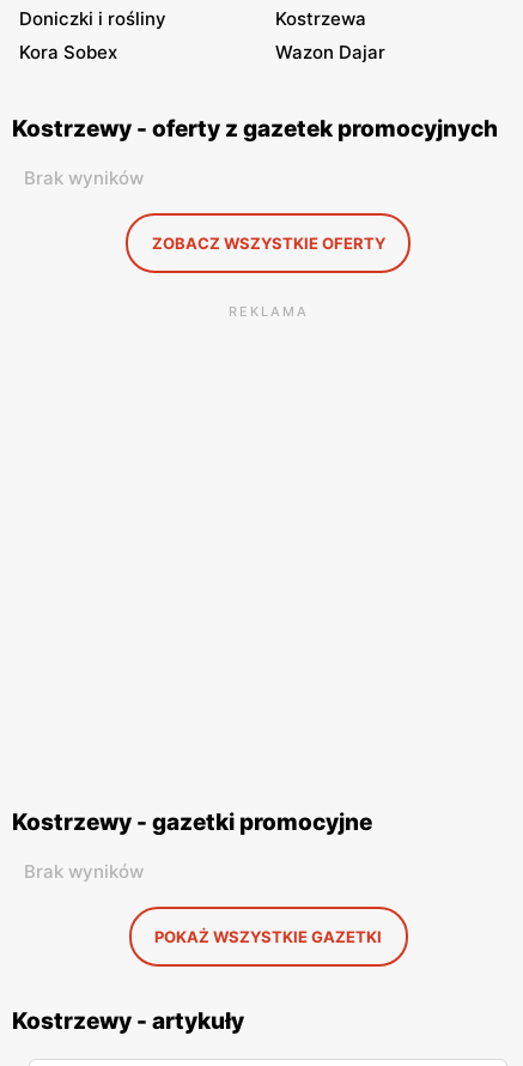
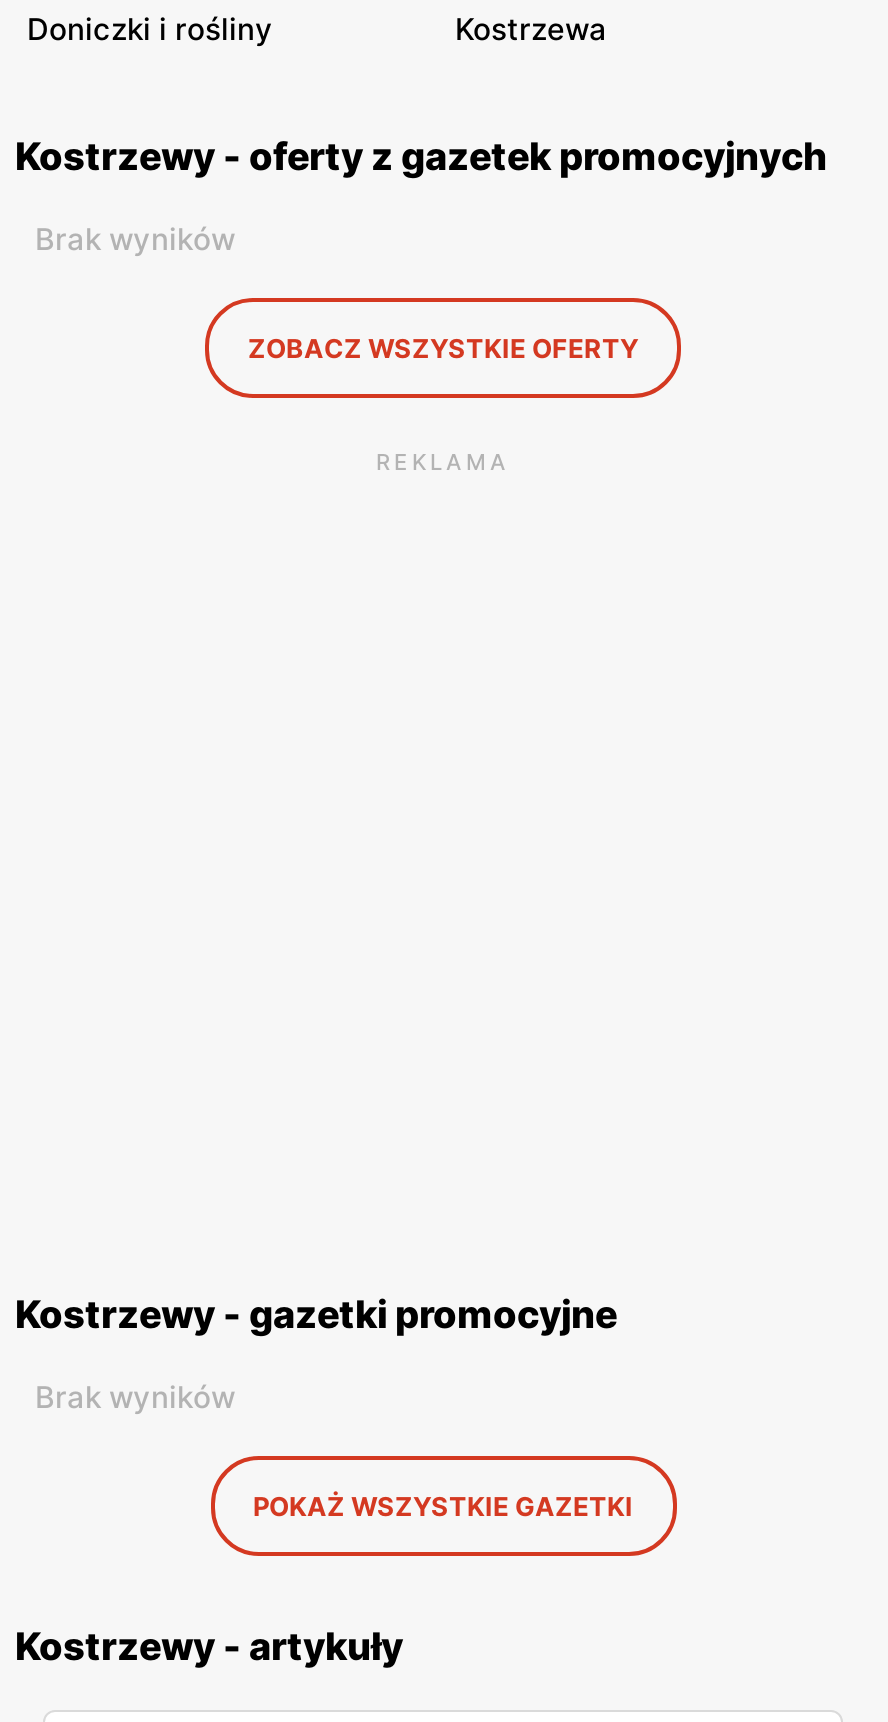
- Kora Sobex
- Wazon Dajar
